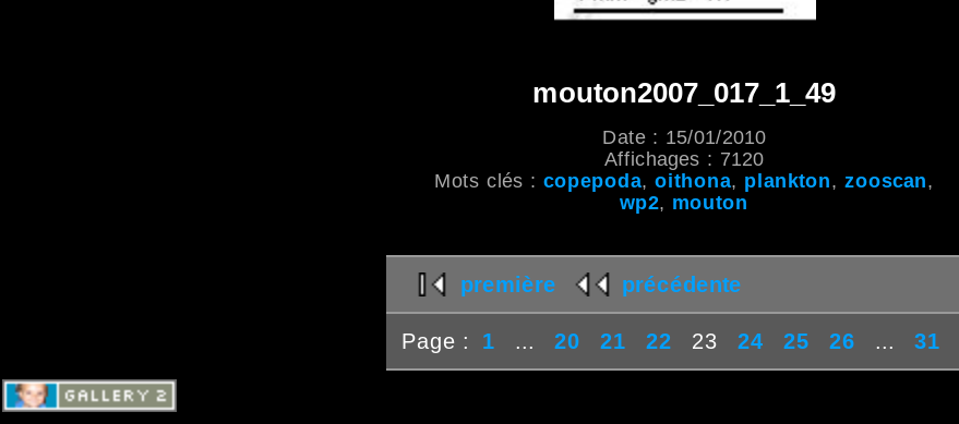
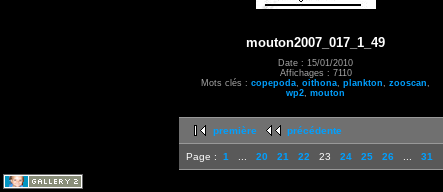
- Affichages : 7120
+ Affichages : 7110
